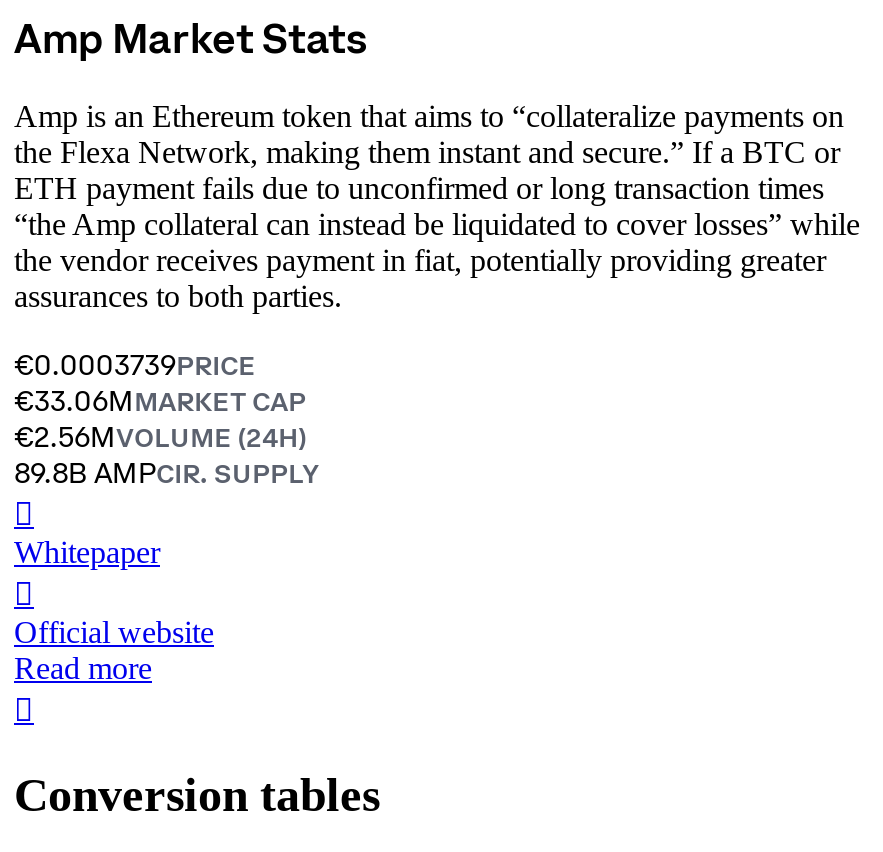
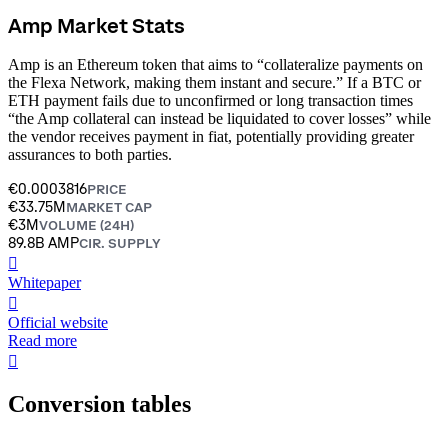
- €0.0003739PRICE
+ €0.0003816PRICE

- €33.06MMARKET CAP
+ €33.75MMARKET CAP

- €2.56MVOLUME (24H)
+ €3MVOLUME (24H)
